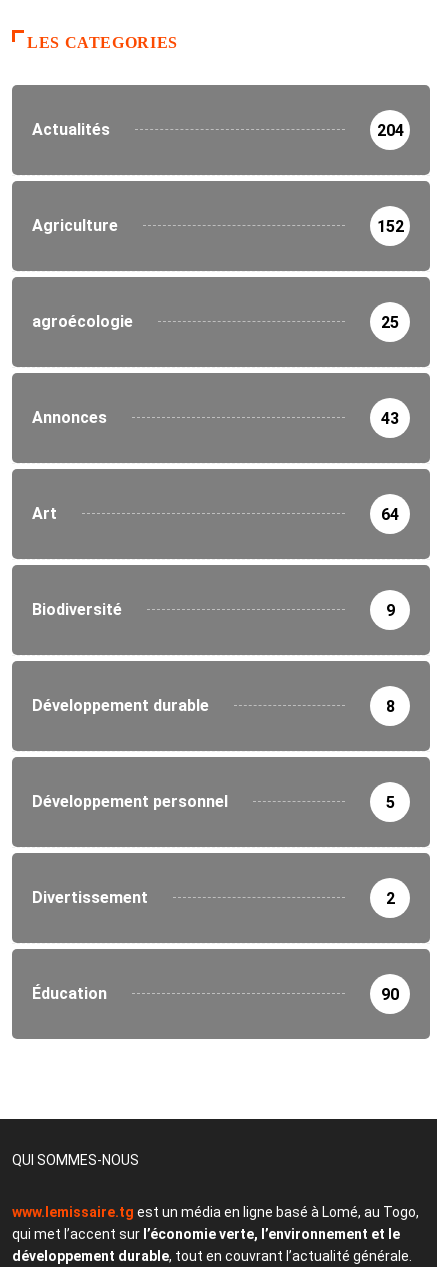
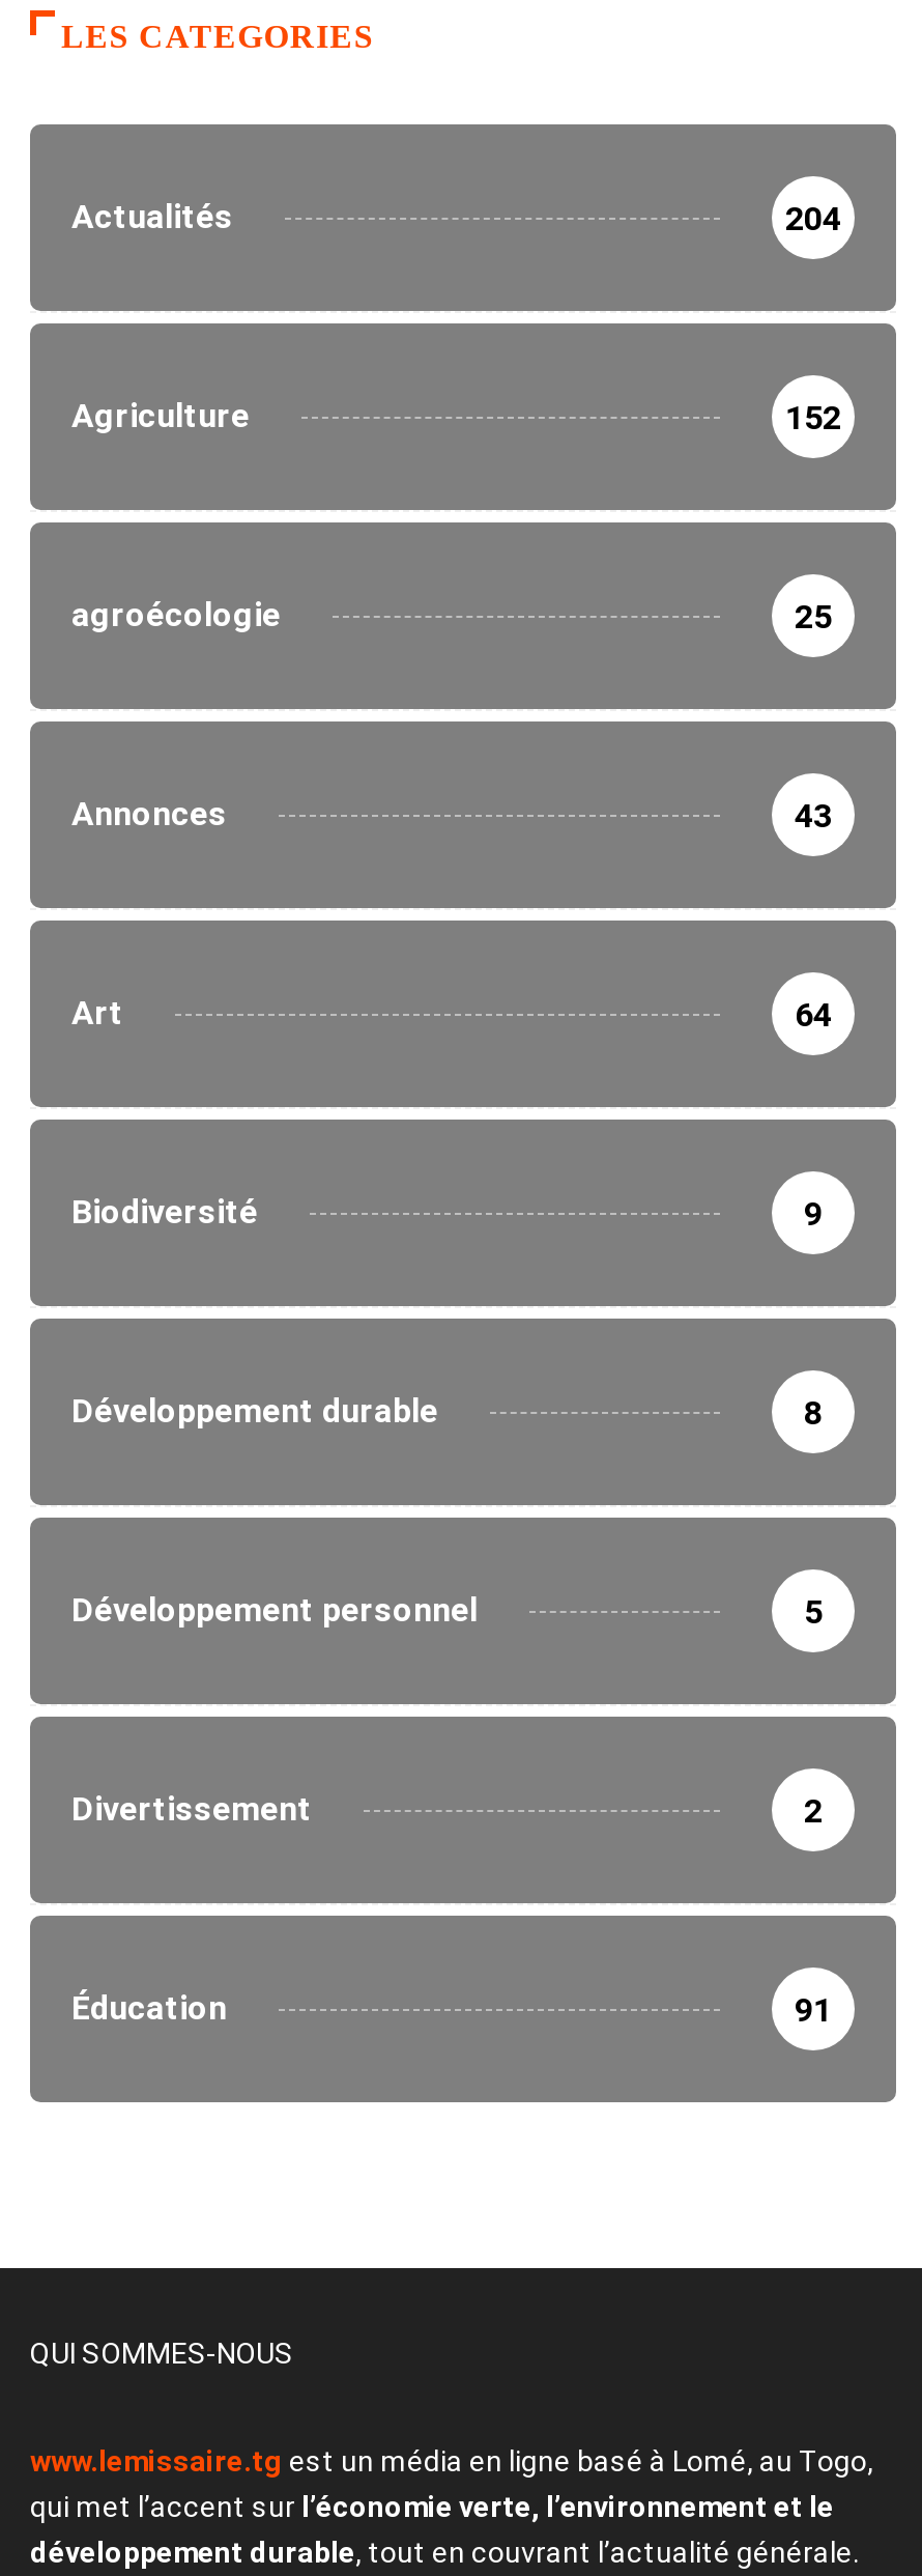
- 90
+ 91
